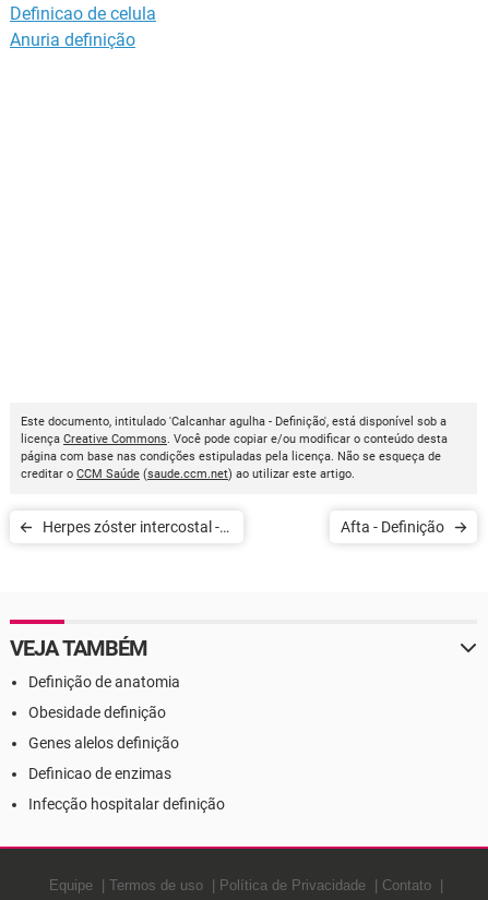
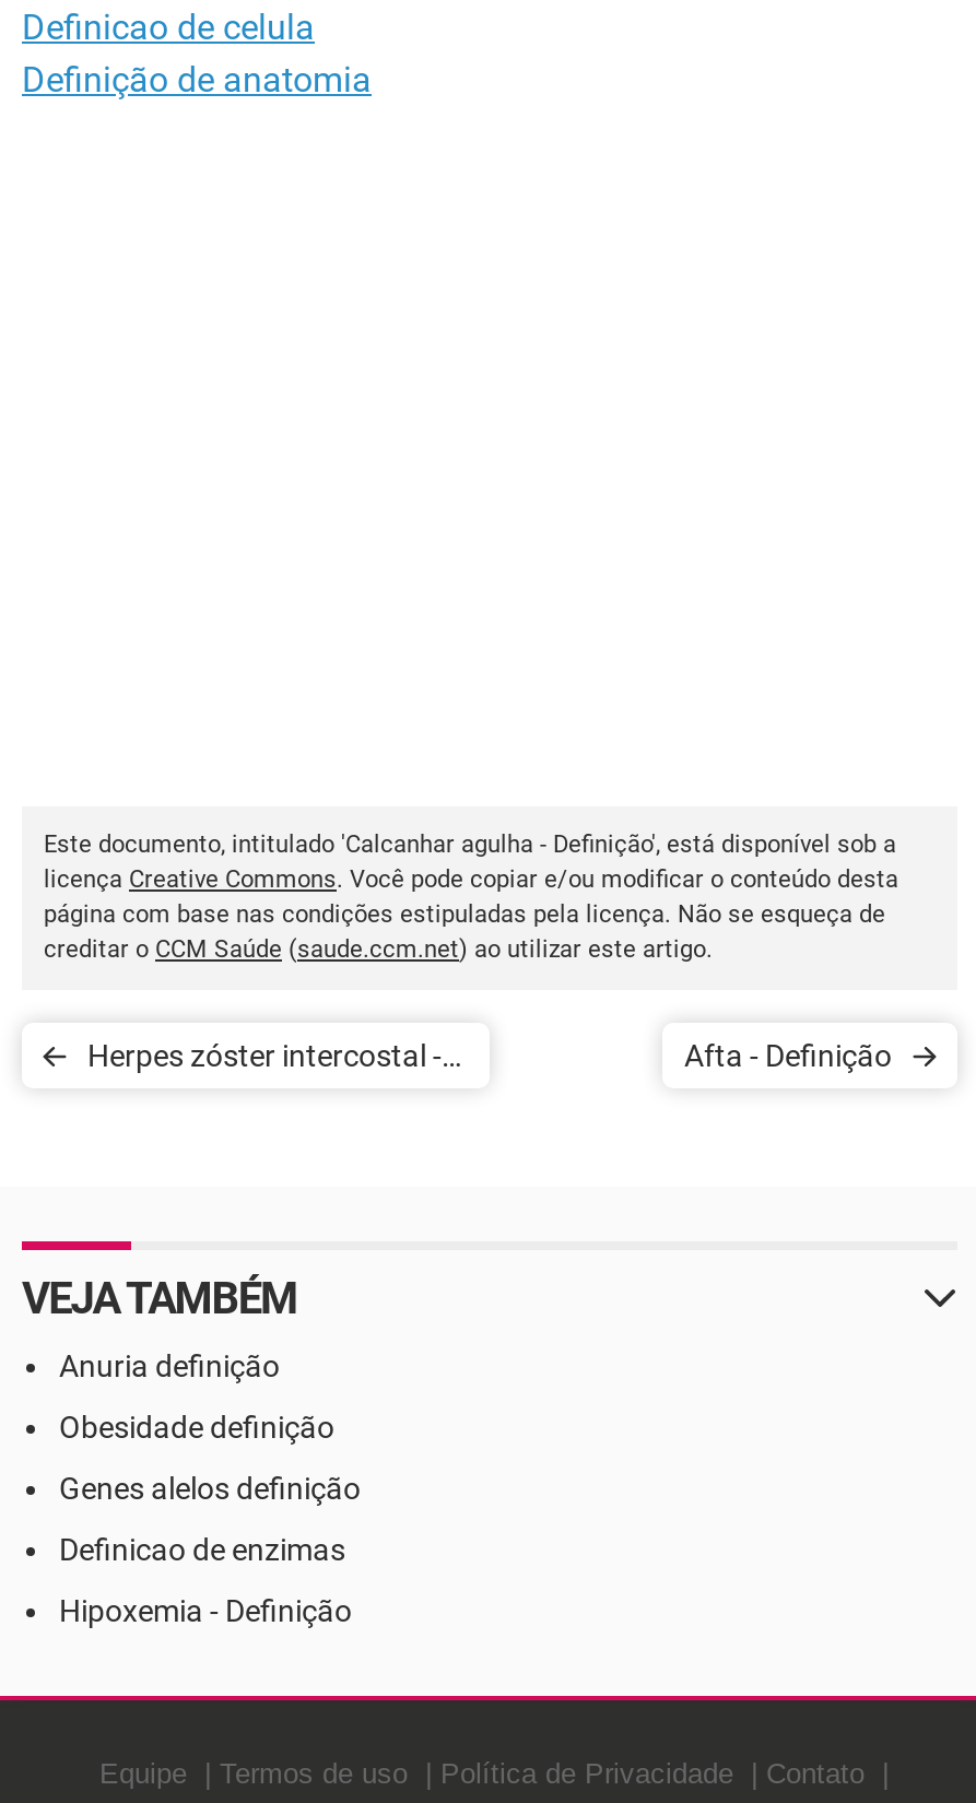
moved down: Anuria definição

moved up: Definição de anatomia

- Infecção hospitalar definição
+ Hipoxemia - Definição
